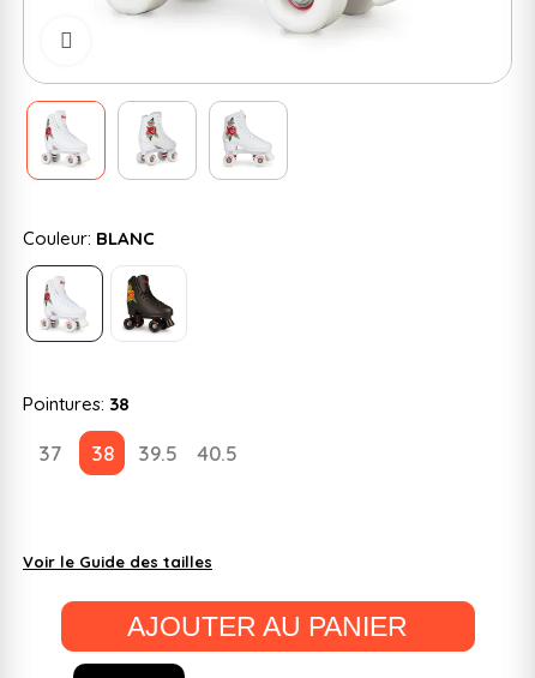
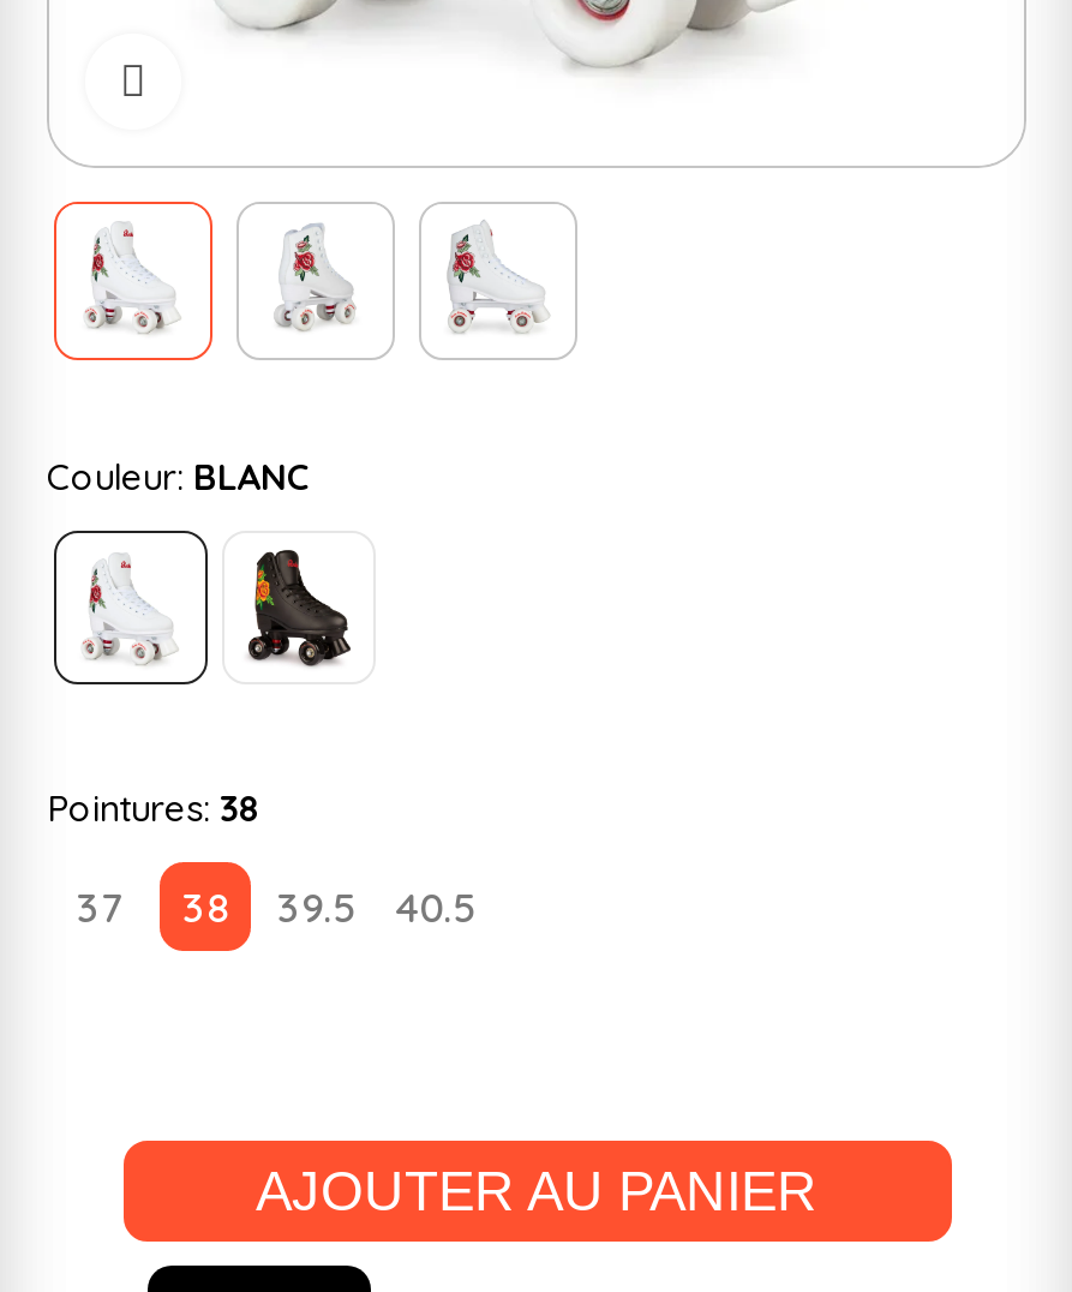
- Voir le Guide des tailles
